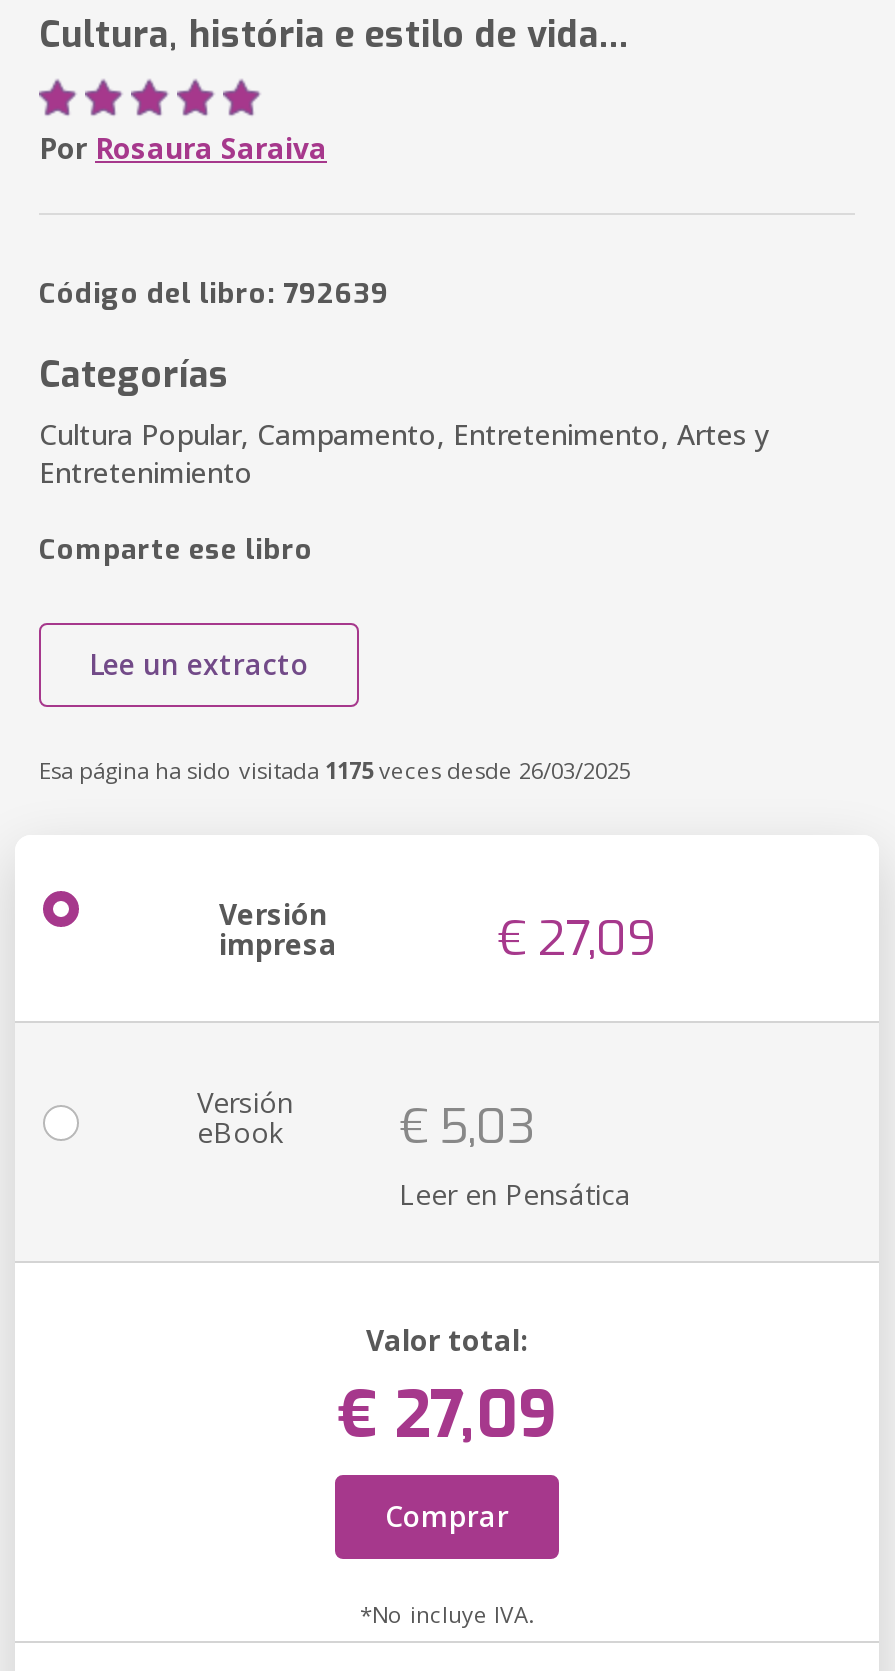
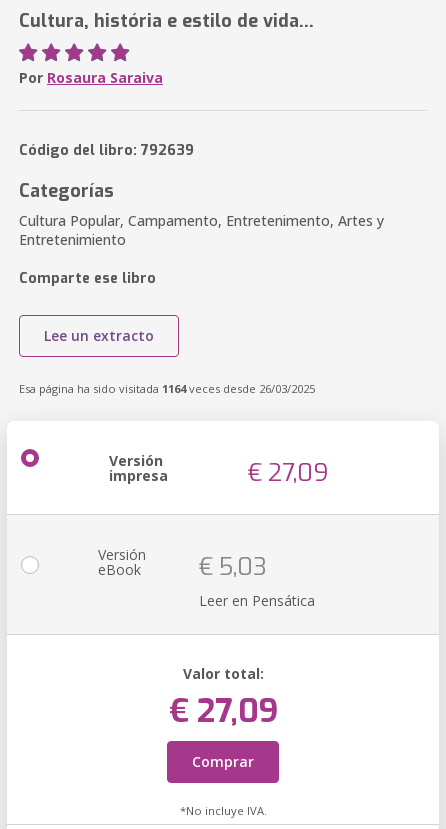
- Esa página ha sido visitada 1175veces desde 26/03/2025
+ Esa página ha sido visitada 1164veces desde 26/03/2025
